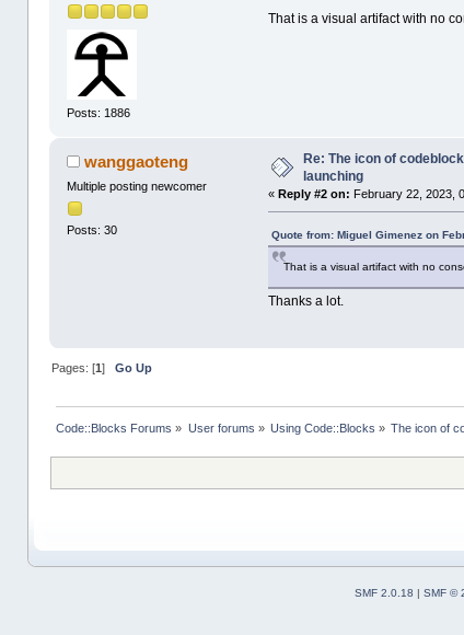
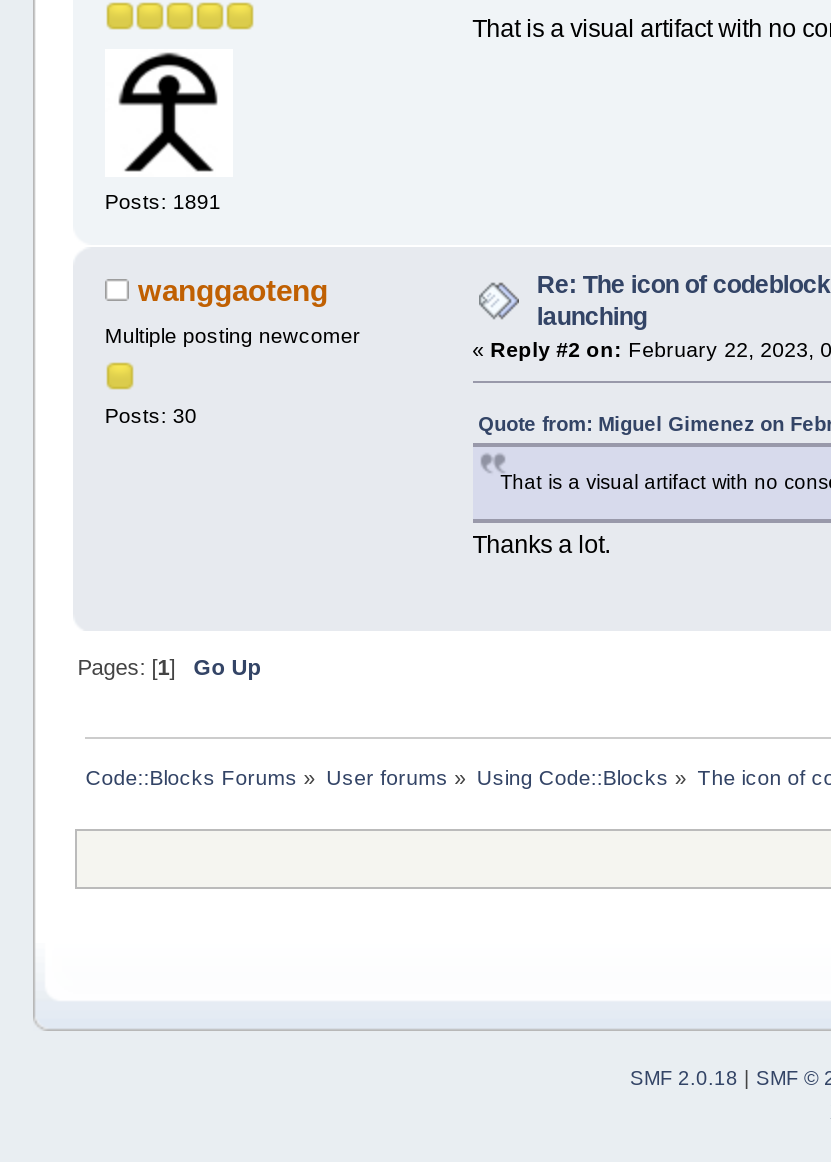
- Posts: 1886
+ Posts: 1891
